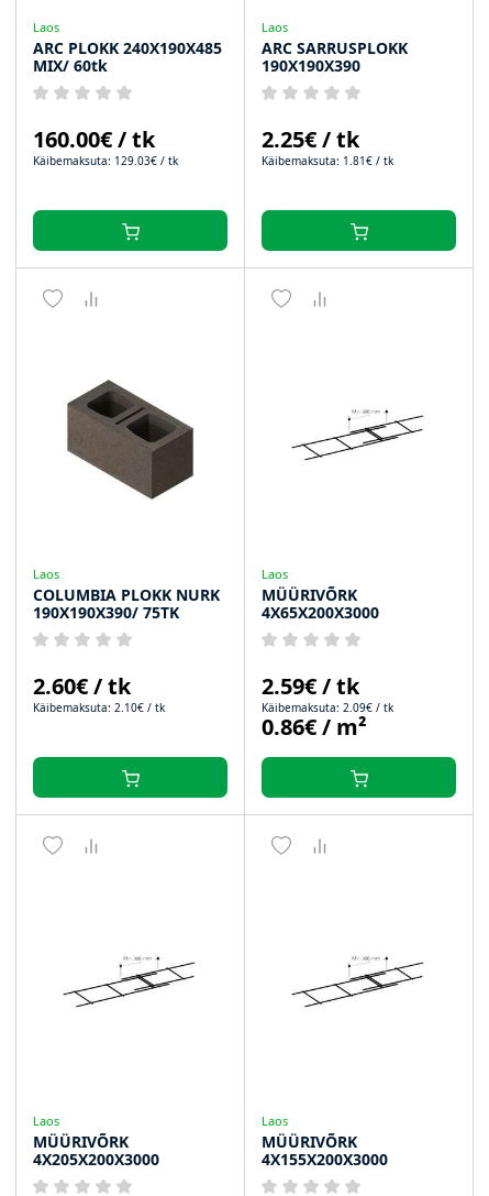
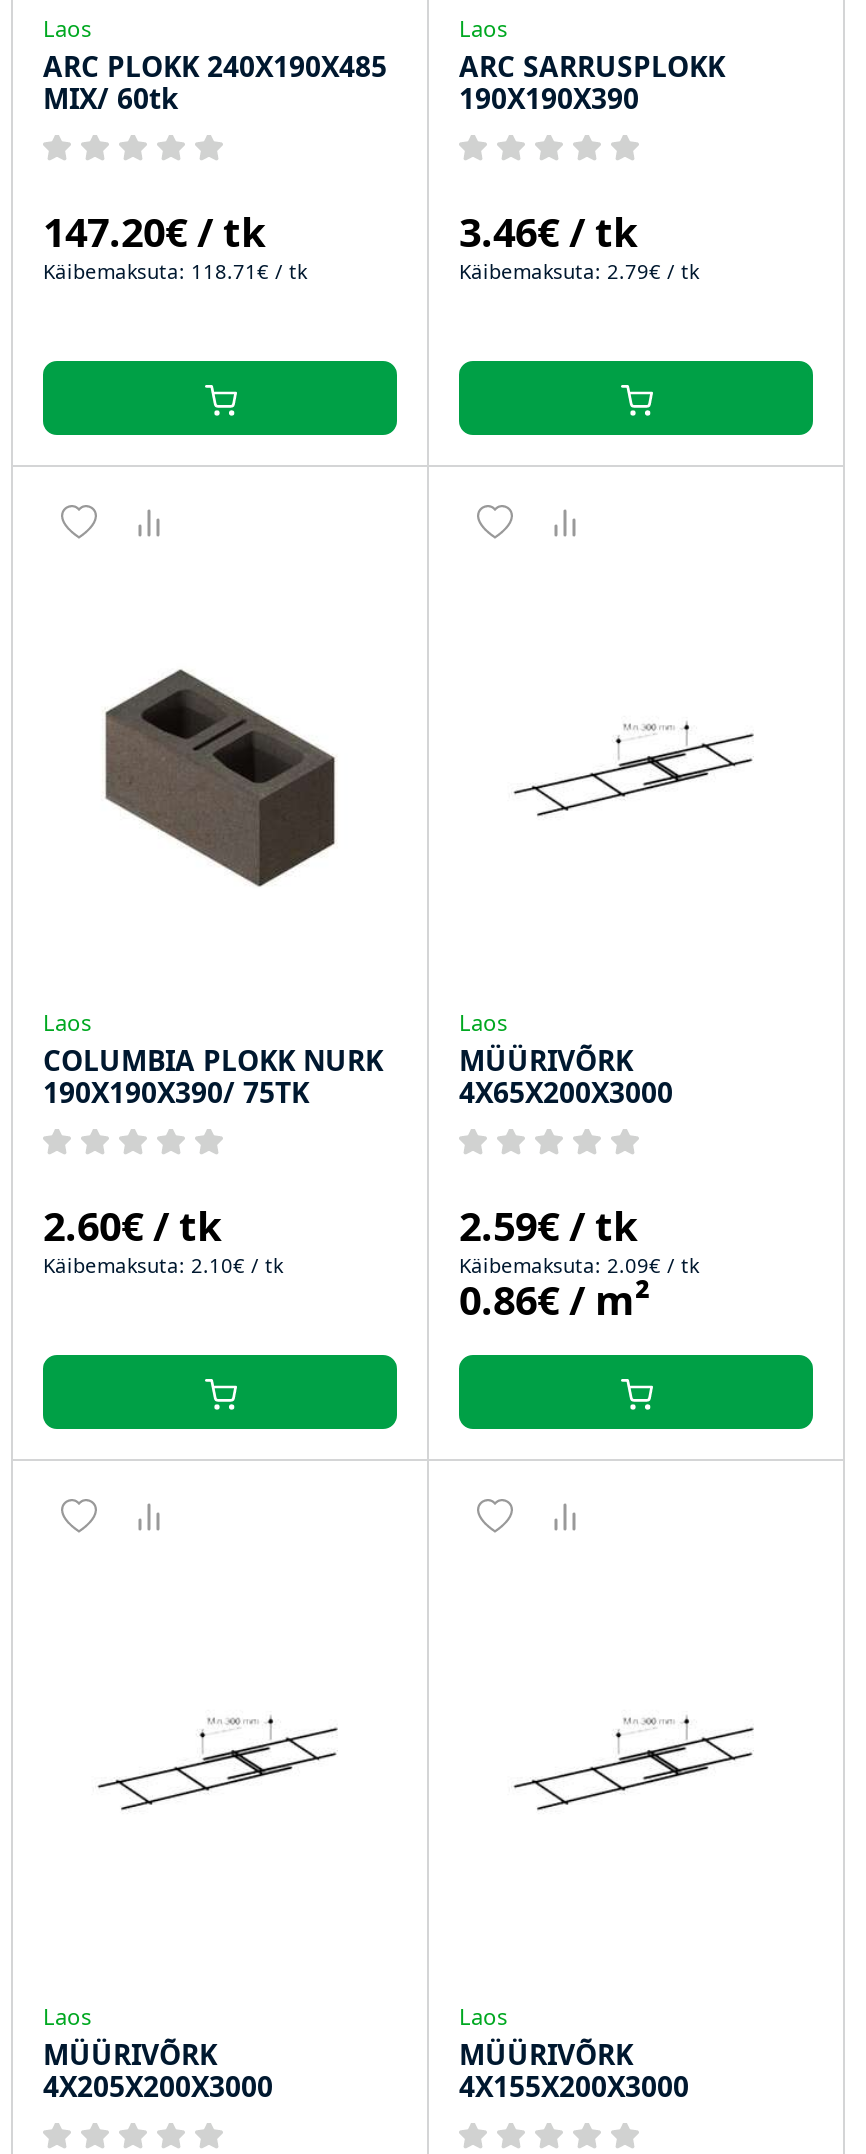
- 160.00€ / tk
+ 147.20€ / tk

- 2.25€ / tk
+ 3.46€ / tk

- Käibemaksuta: 129.03€ / tk
+ Käibemaksuta: 118.71€ / tk

- Käibemaksuta: 1.81€ / tk
+ Käibemaksuta: 2.79€ / tk
